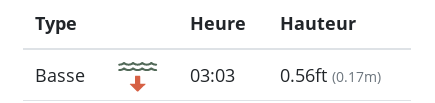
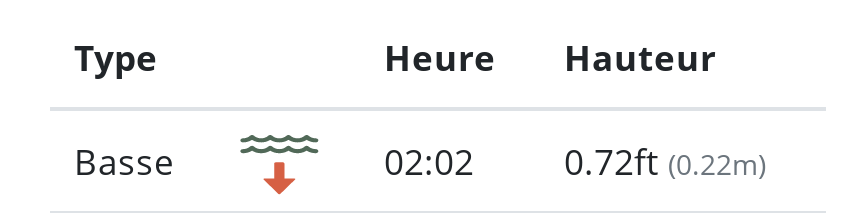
- 03:03
- 0.56ft (0.17m)
+ 02:02
+ 0.72ft (0.22m)
